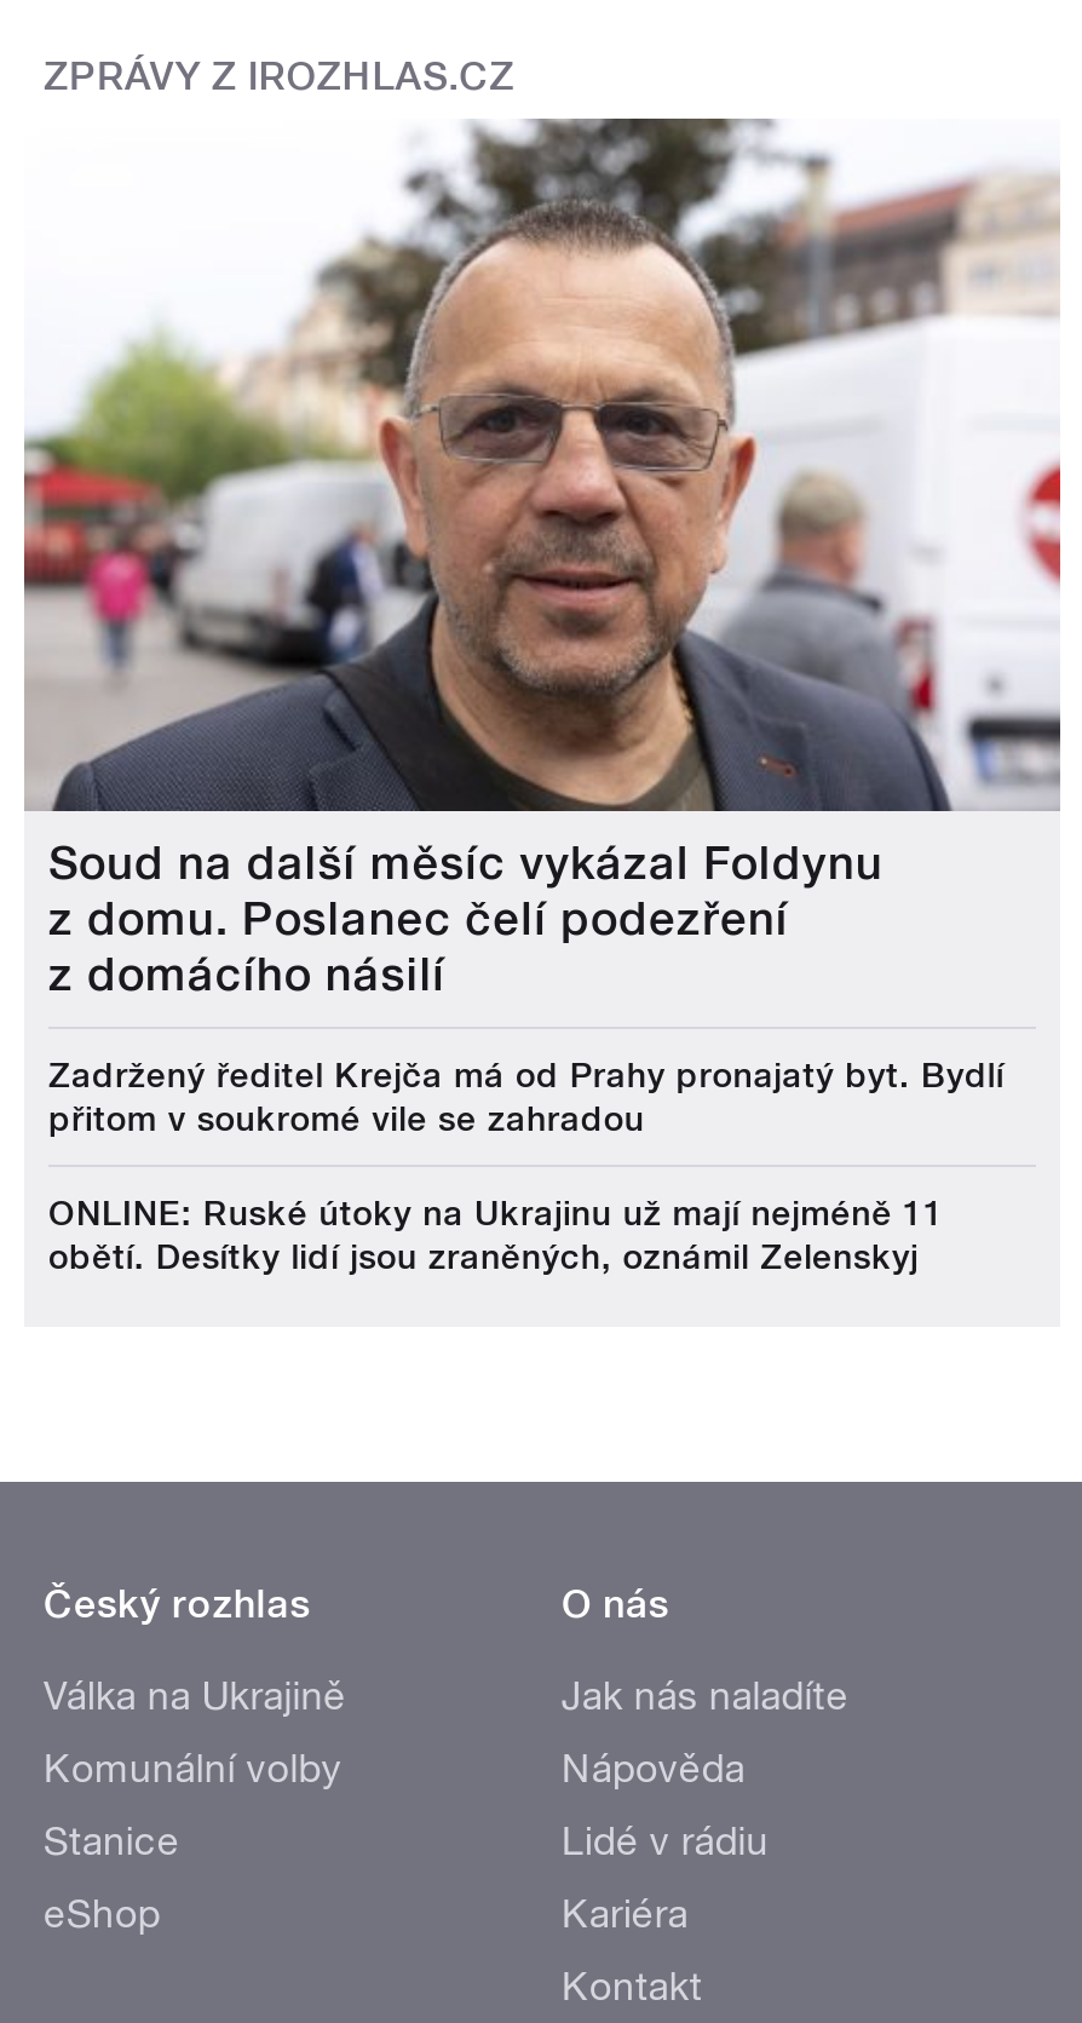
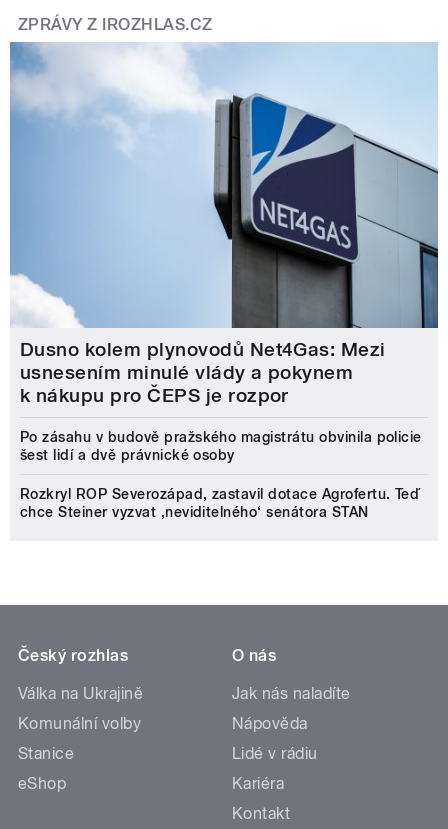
- [image]
- Soud na další měsíc vykázal Foldynu
- z domu. Poslanec čelí podezření
- z domácího násilí
+ [image]
+ Dusno kolem plynovodů Net4Gas: Mezi
+ usnesením minulé vlády a pokynem
+ k nákupu pro ČEPS je rozpor

- Zadržený ředitel Krejča má od Prahy pronajatý byt. Bydlí
- přitom v soukromé vile se zahradou
+ Po zásahu v budově pražského magistrátu obvinila policie
+ šest lidí a dvě právnické osoby

- ONLINE: Ruské útoky na Ukrajinu už mají nejméně 11
- obětí. Desítky lidí jsou zraněných, oznámil Zelenskyj
+ Rozkryl ROP Severozápad, zastavil dotace Agrofertu. Teď
+ chce Steiner vyzvat ‚neviditelného‘ senátora STAN
